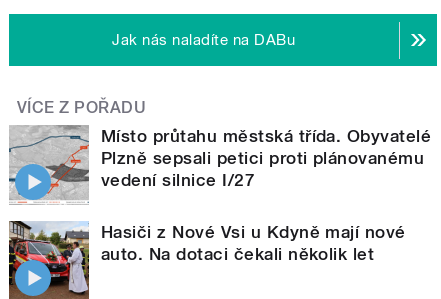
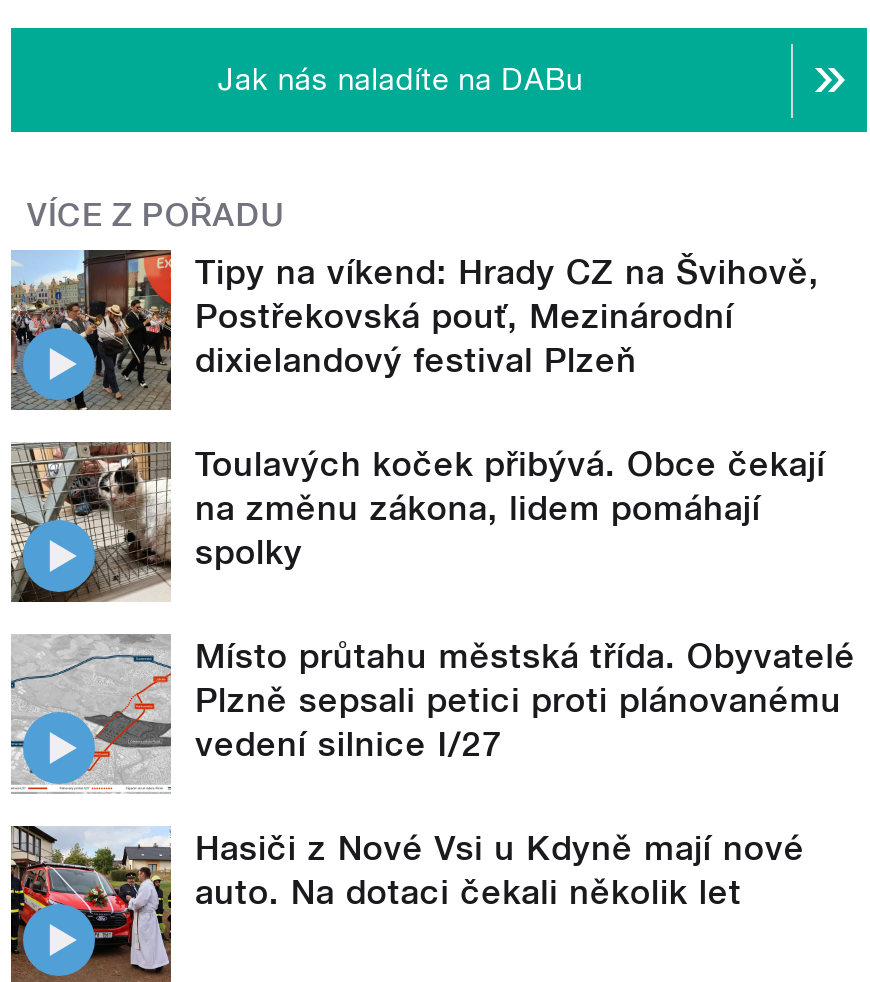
+ [image]

+ [image]
+ Tipy na víkend: Hrady CZ na Švihově,
+ Postřekovská pouť, Mezinárodní
+ dixielandový festival Plzeň
+ Toulavých koček přibývá. Obce čekají
+ na změnu zákona, lidem pomáhají
+ spolky
